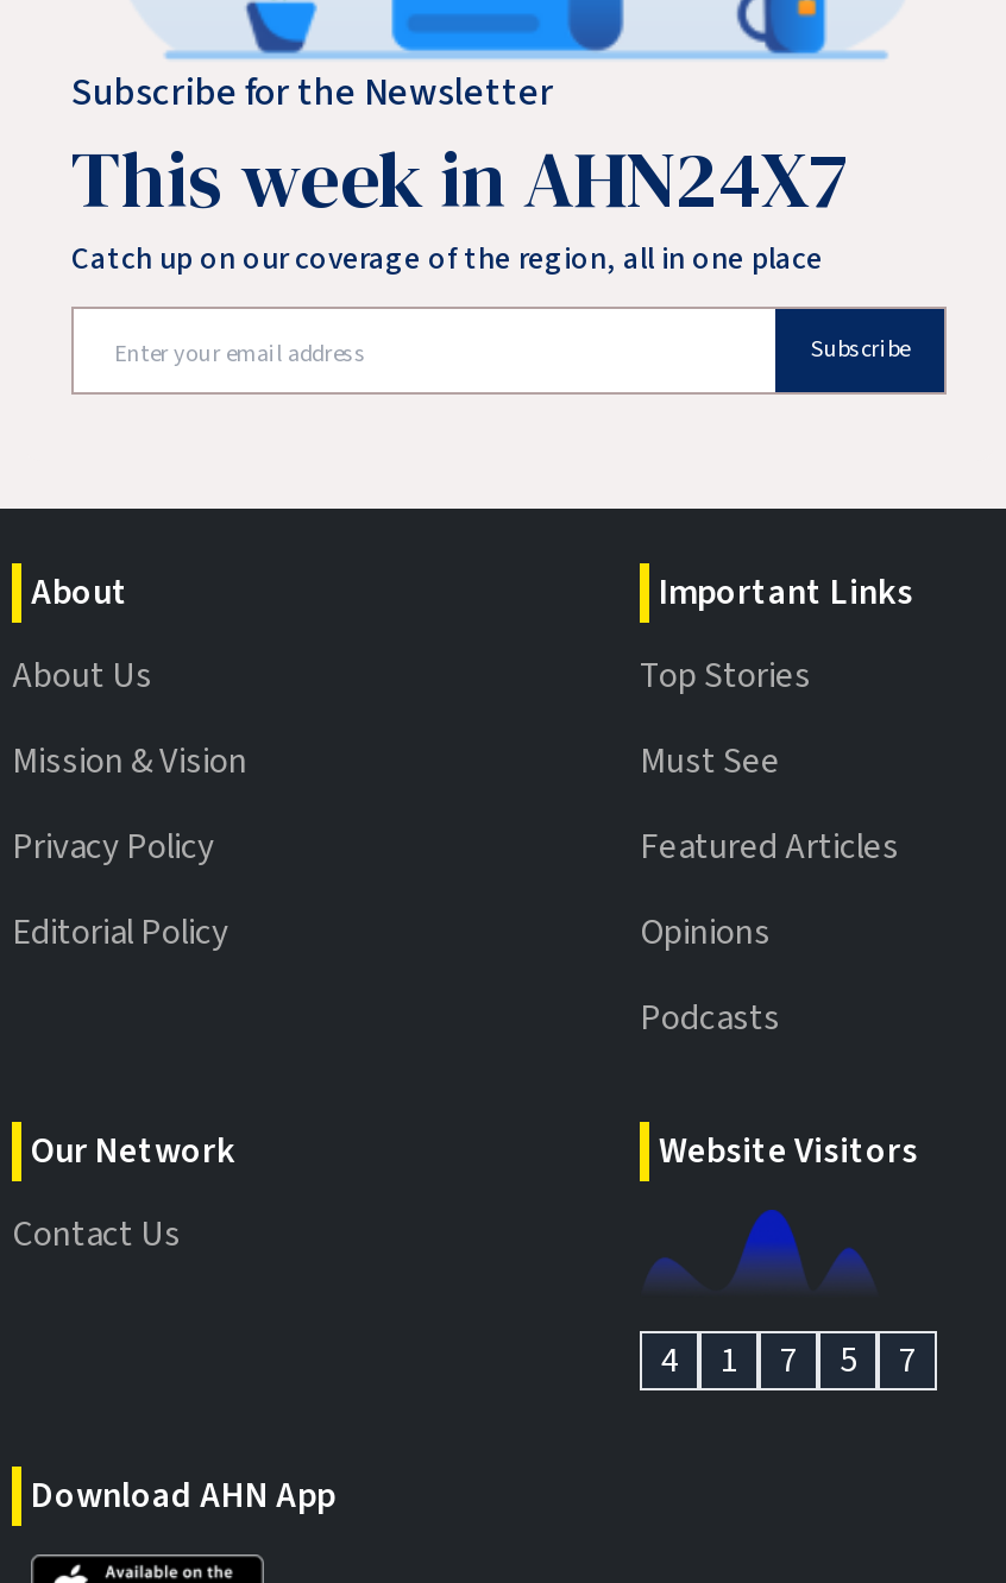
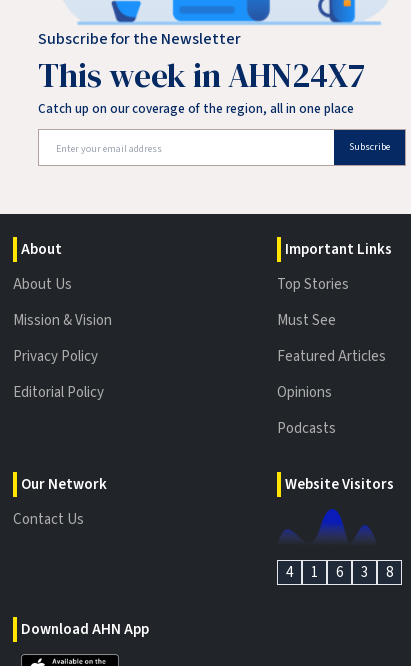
- 7
+ 6

- 5
+ 3

- 7
+ 8
